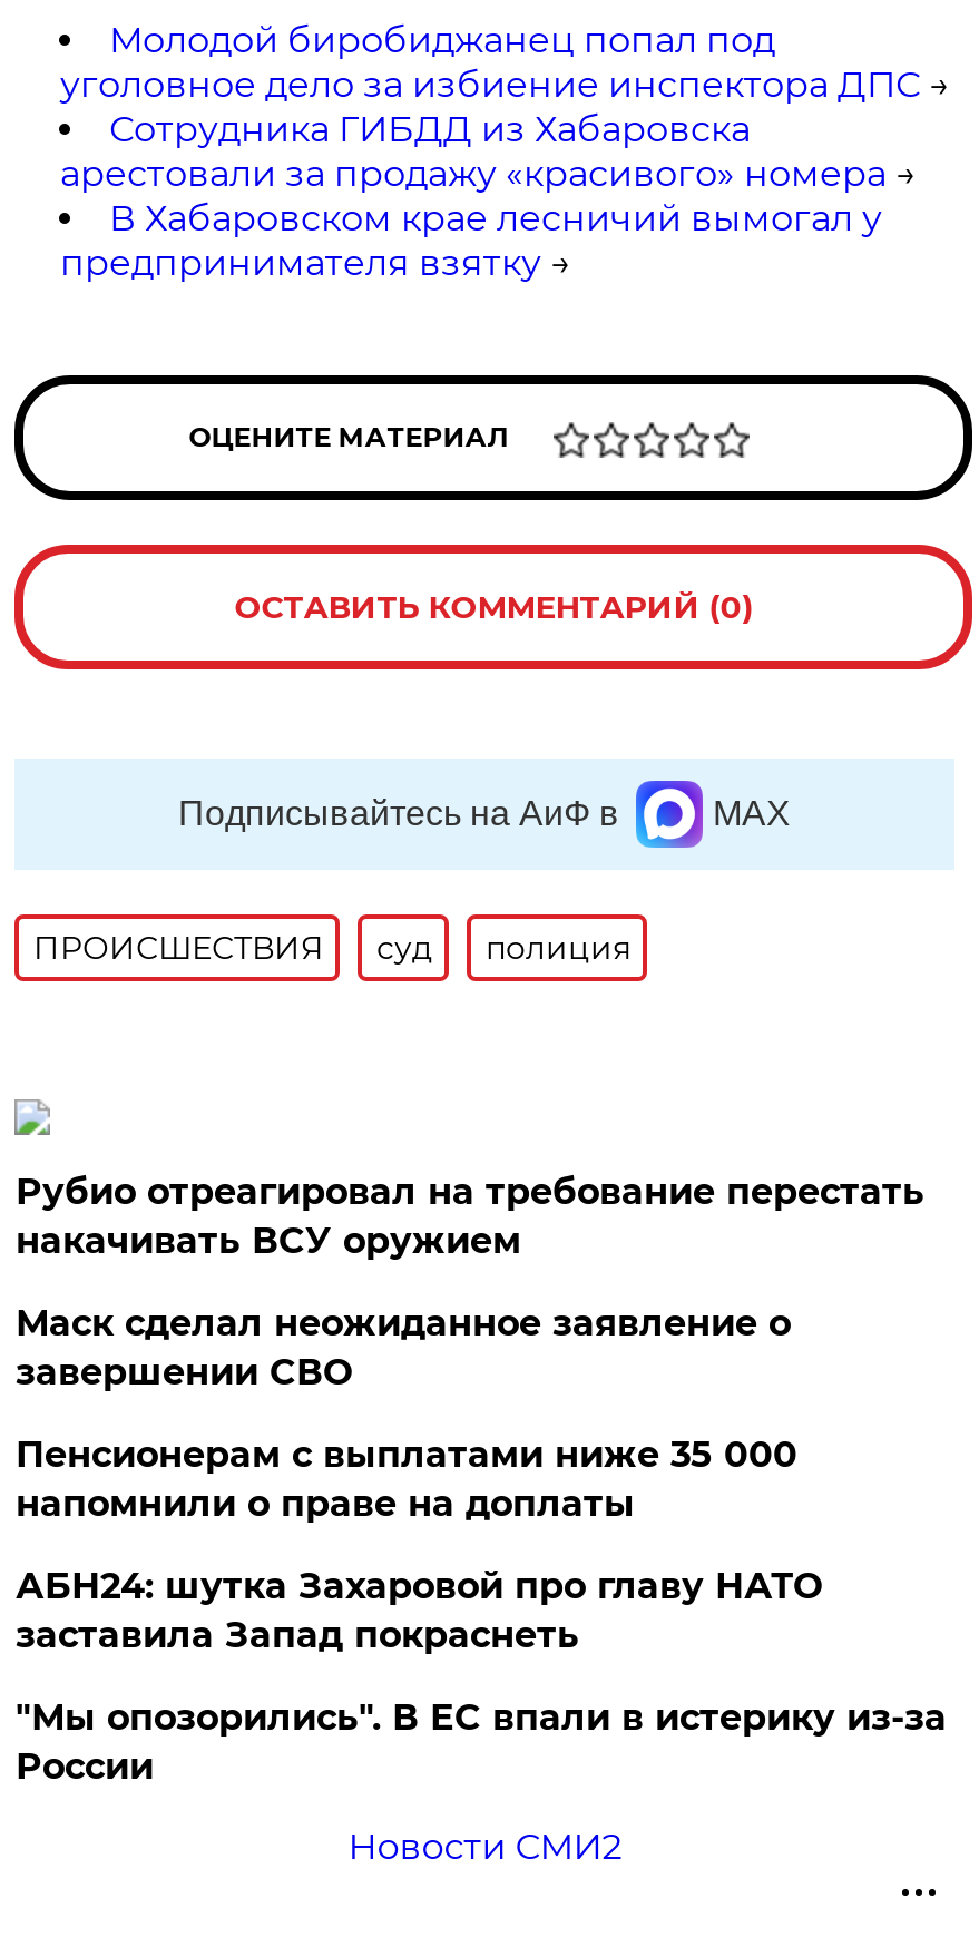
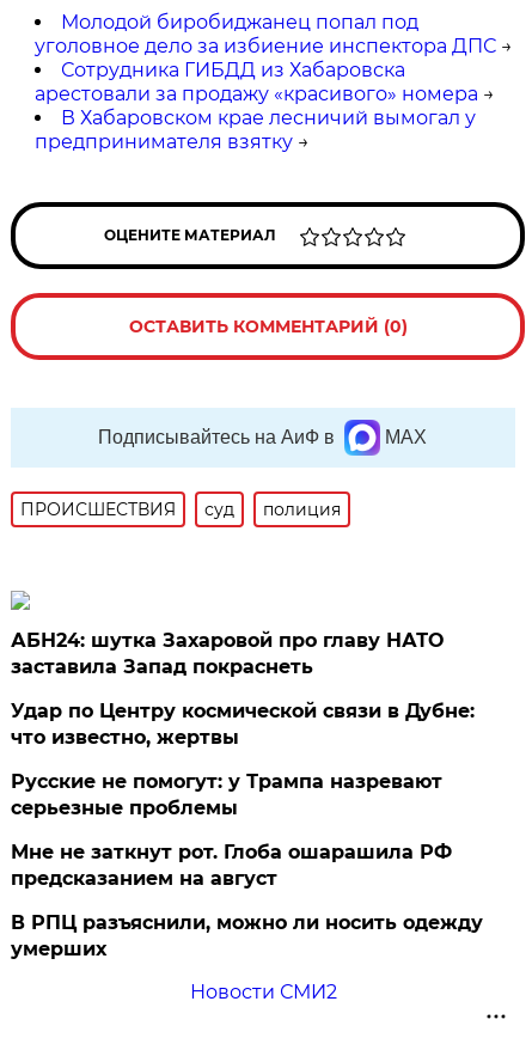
- Рубио отреагировал на требование перестать
- накачивать ВСУ оружием
- Маск сделал неожиданное заявление о
- завершении СВО
- Пенсионерам с выплатами ниже 35 000
- напомнили о праве на доплаты

moved up: АБН24: шутка Захаровой про главу НАТО | заставила Запад покраснеть

- "Мы опозорились". В ЕС впали в истерику из-за
- России
+ Удар по Центру космической связи в Дубне:
+ что известно, жертвы
+ Русские не помогут: у Трампа назревают
+ серьезные проблемы
+ Мне не заткнут рот. Глоба ошарашила РФ
+ предсказанием на август
+ В РПЦ разъяснили, можно ли носить одежду
+ умерших
